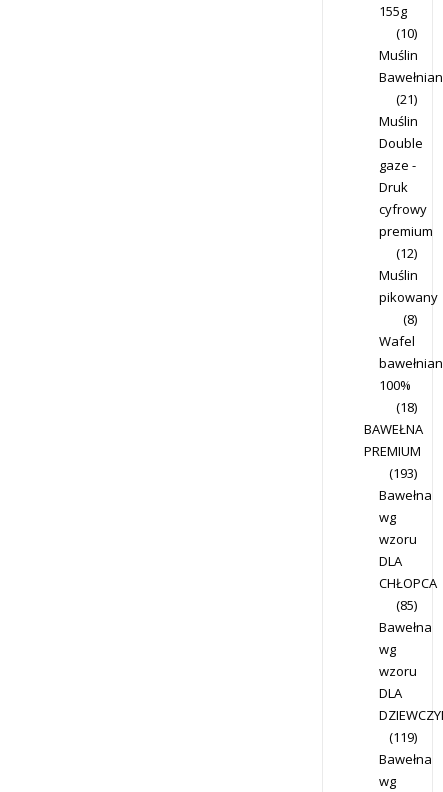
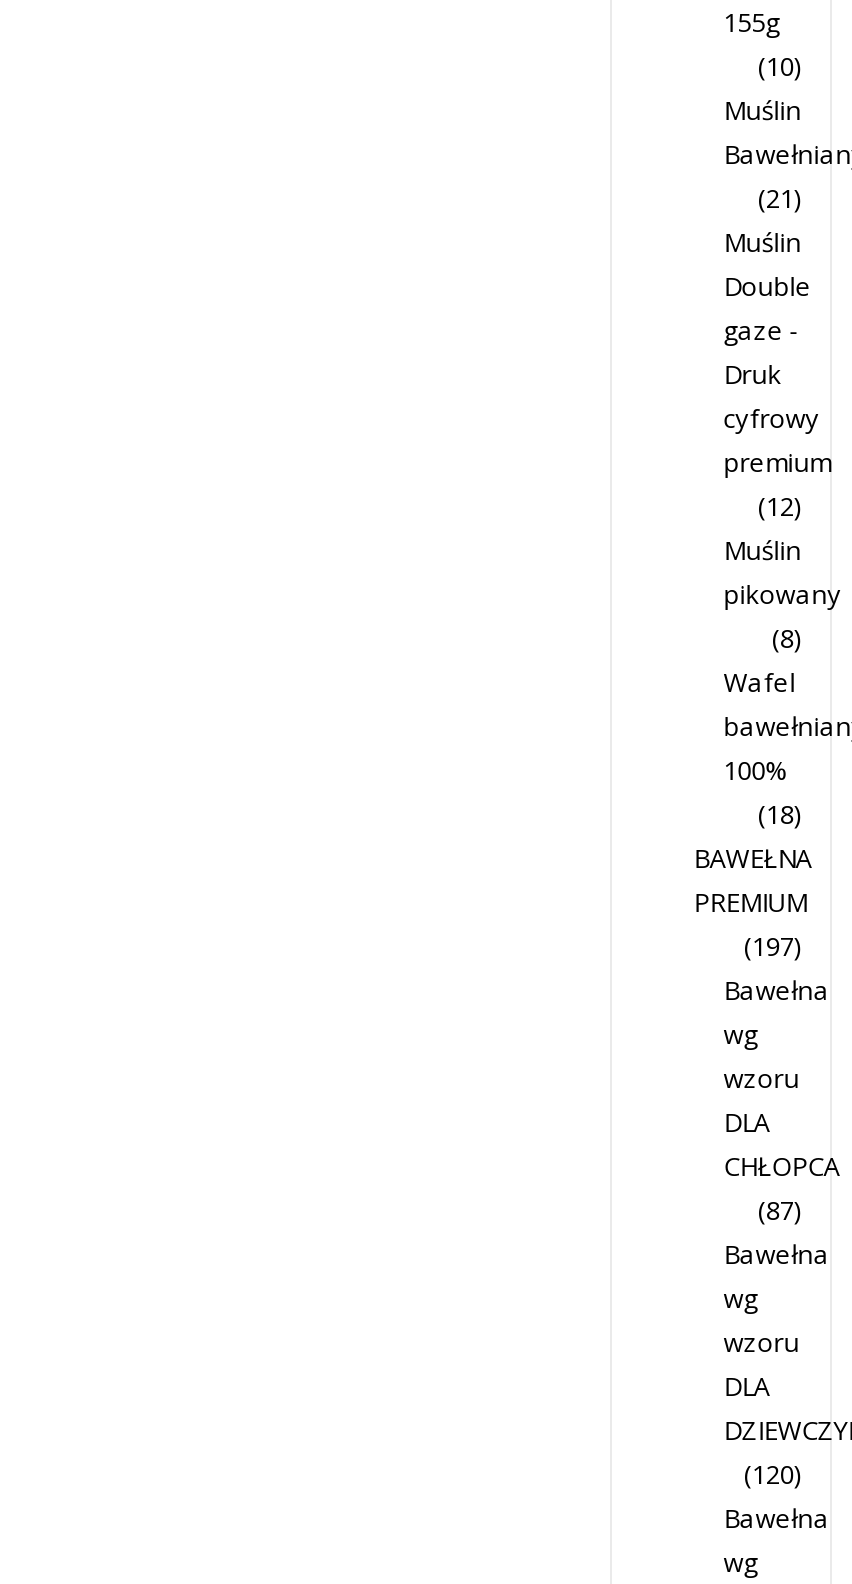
- (193)
+ (197)

- (85)
+ (87)

- (119)
+ (120)
